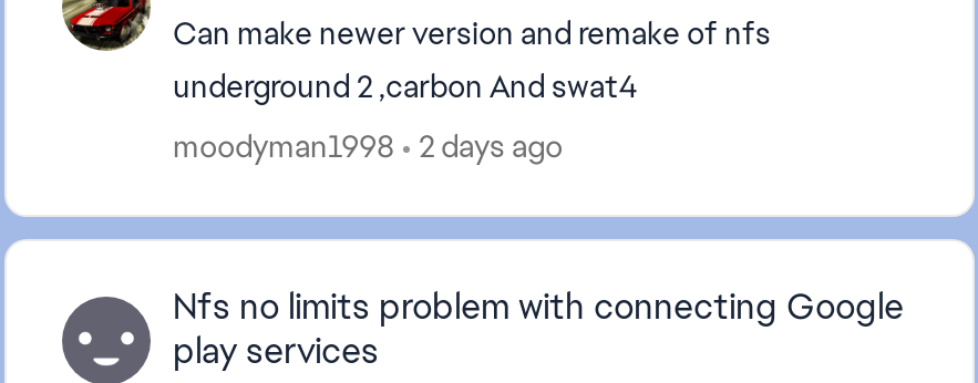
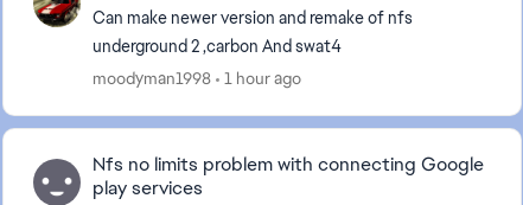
- moodyman1998 2 days ago
+ moodyman1998 1 hour ago
